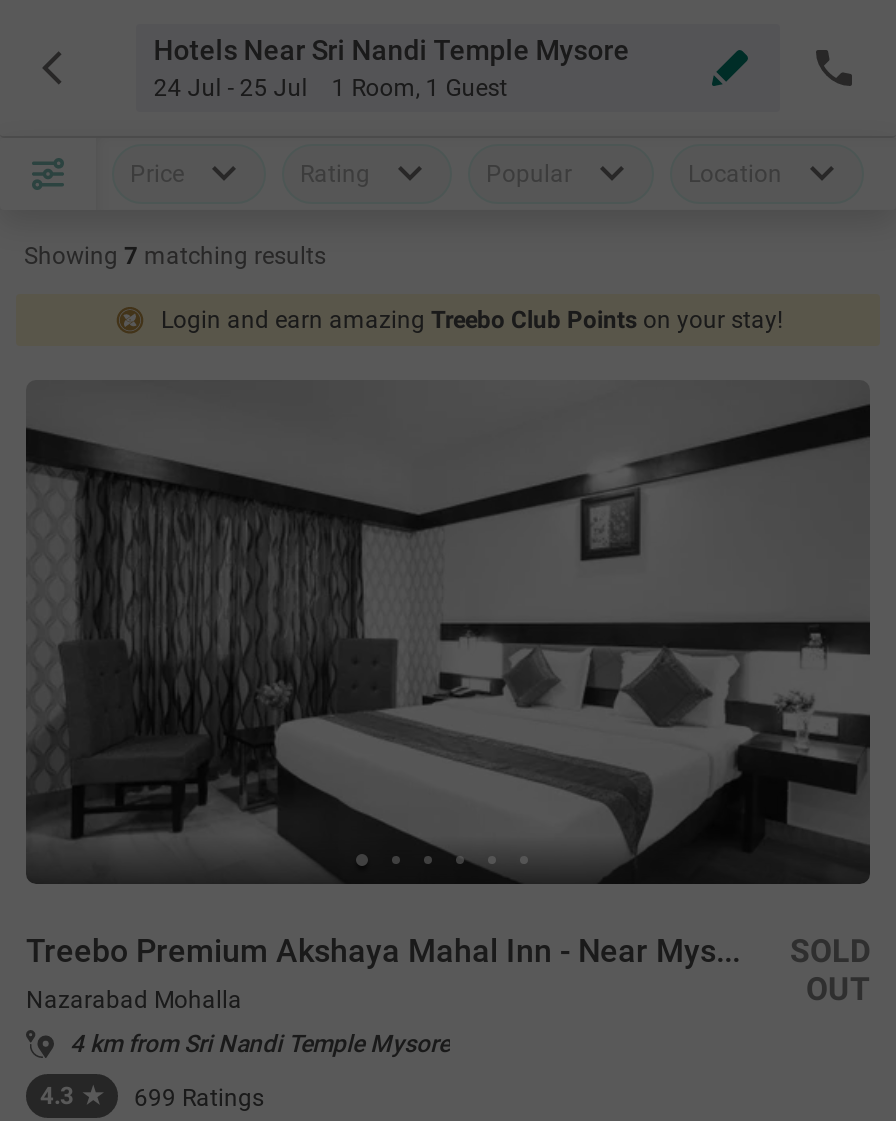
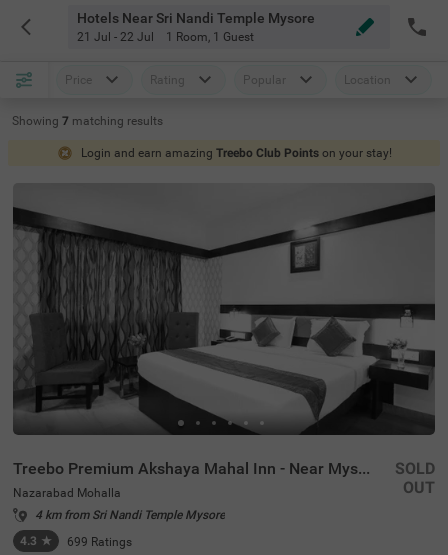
- 24 Jul - 25 Jul 1 Room, 1 Guest
+ 21 Jul - 22 Jul 1 Room, 1 Guest
